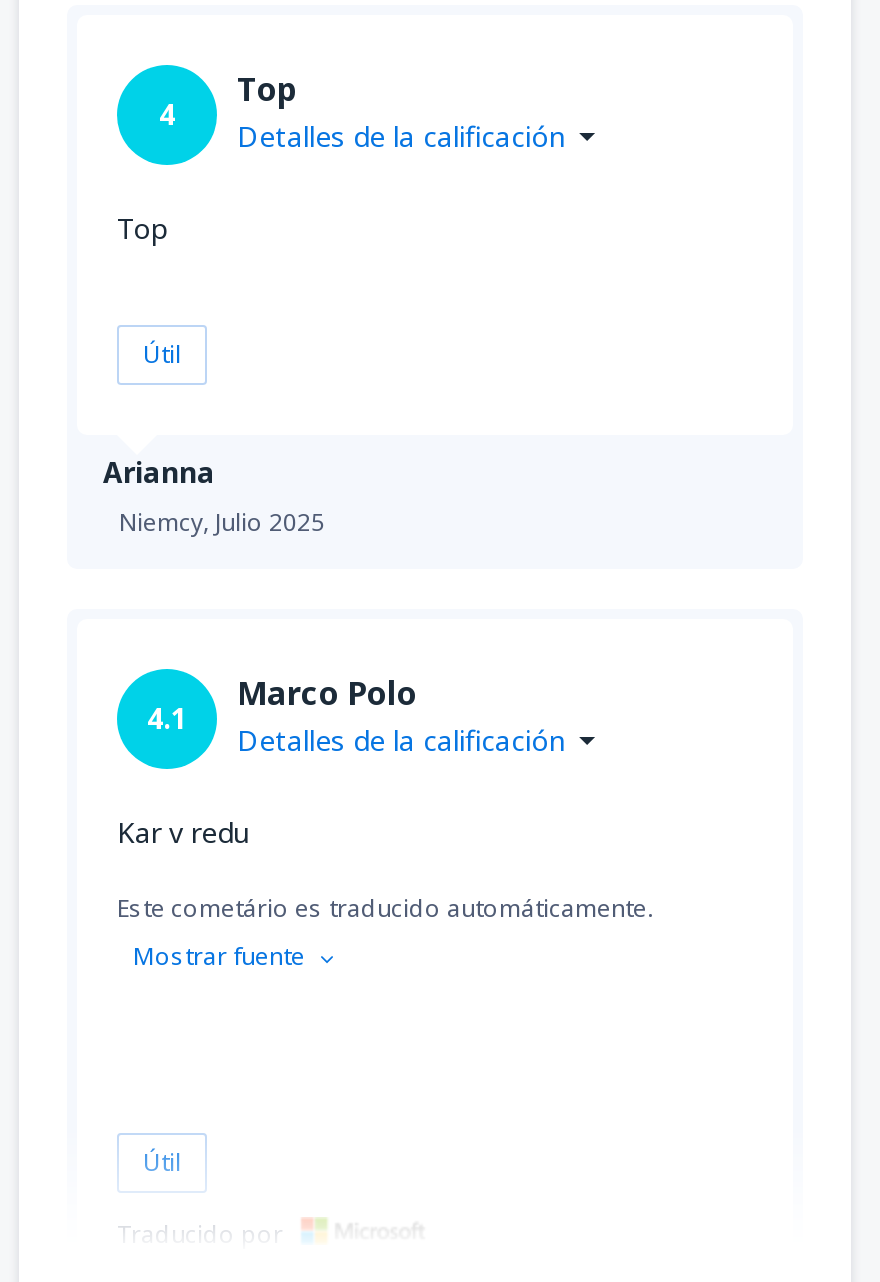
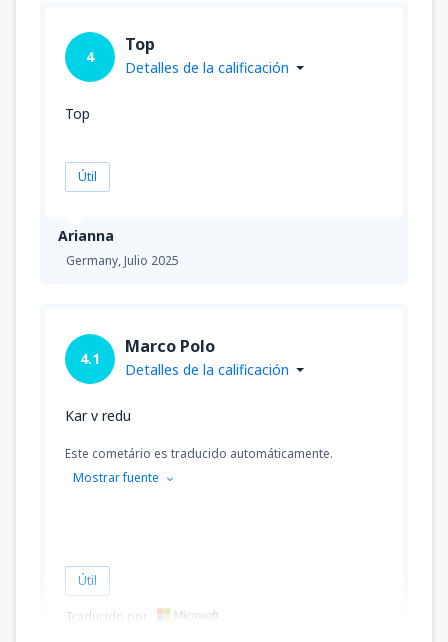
- Niemcy, Julio 2025
+ Germany, Julio 2025
